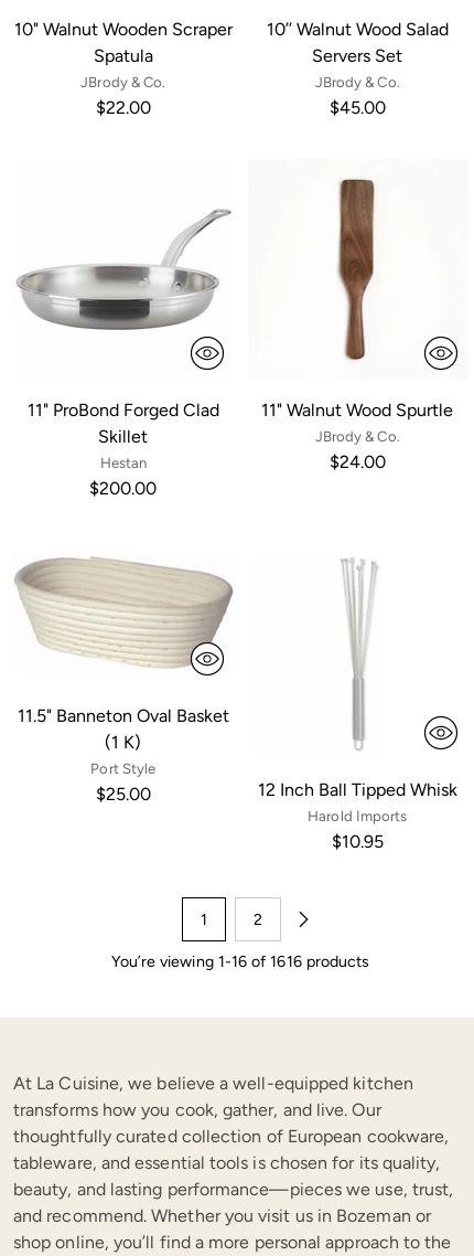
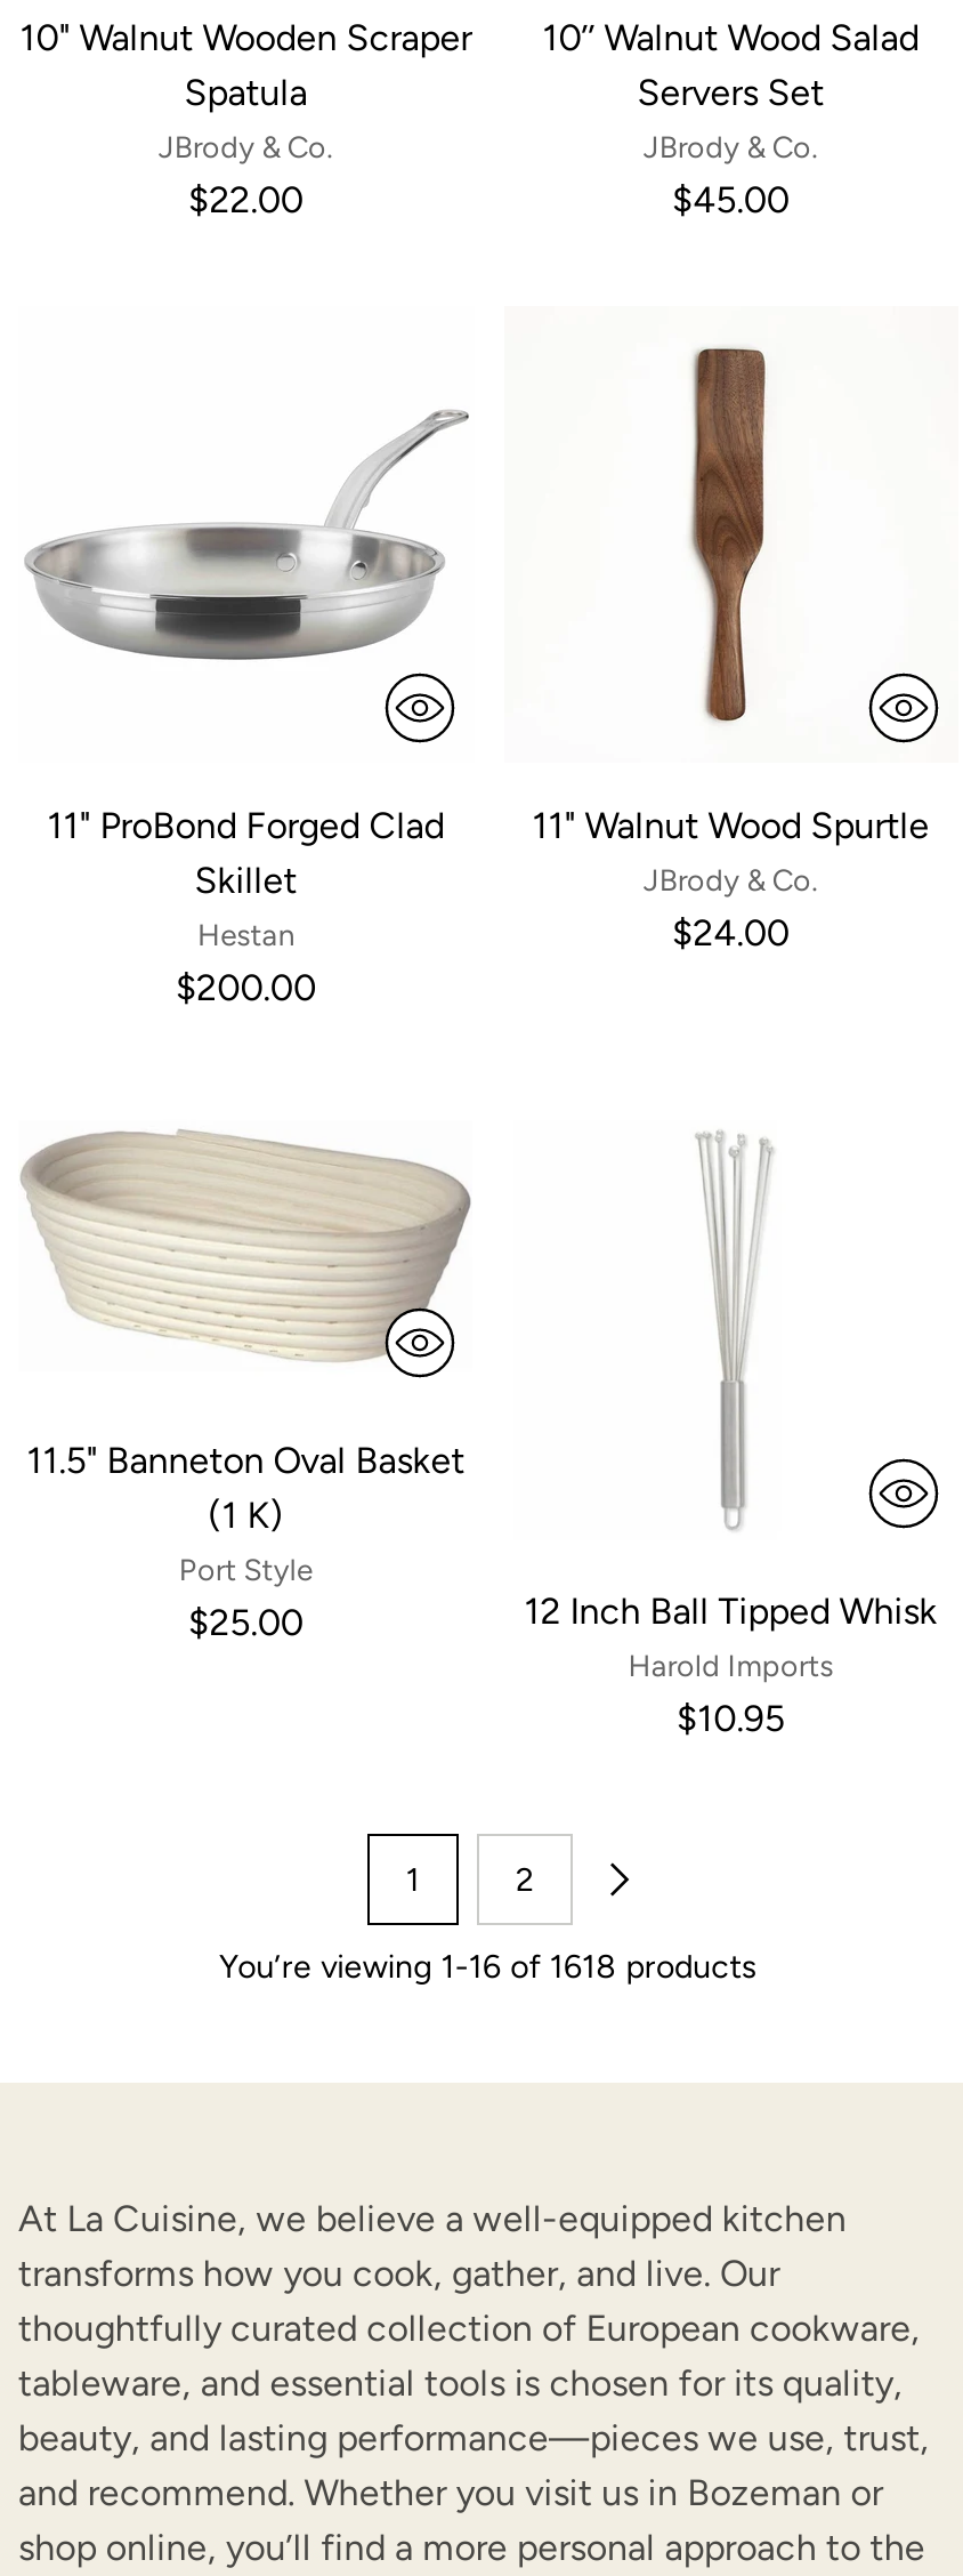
- You’re viewing 1-16 of 1616 products
+ You’re viewing 1-16 of 1618 products
